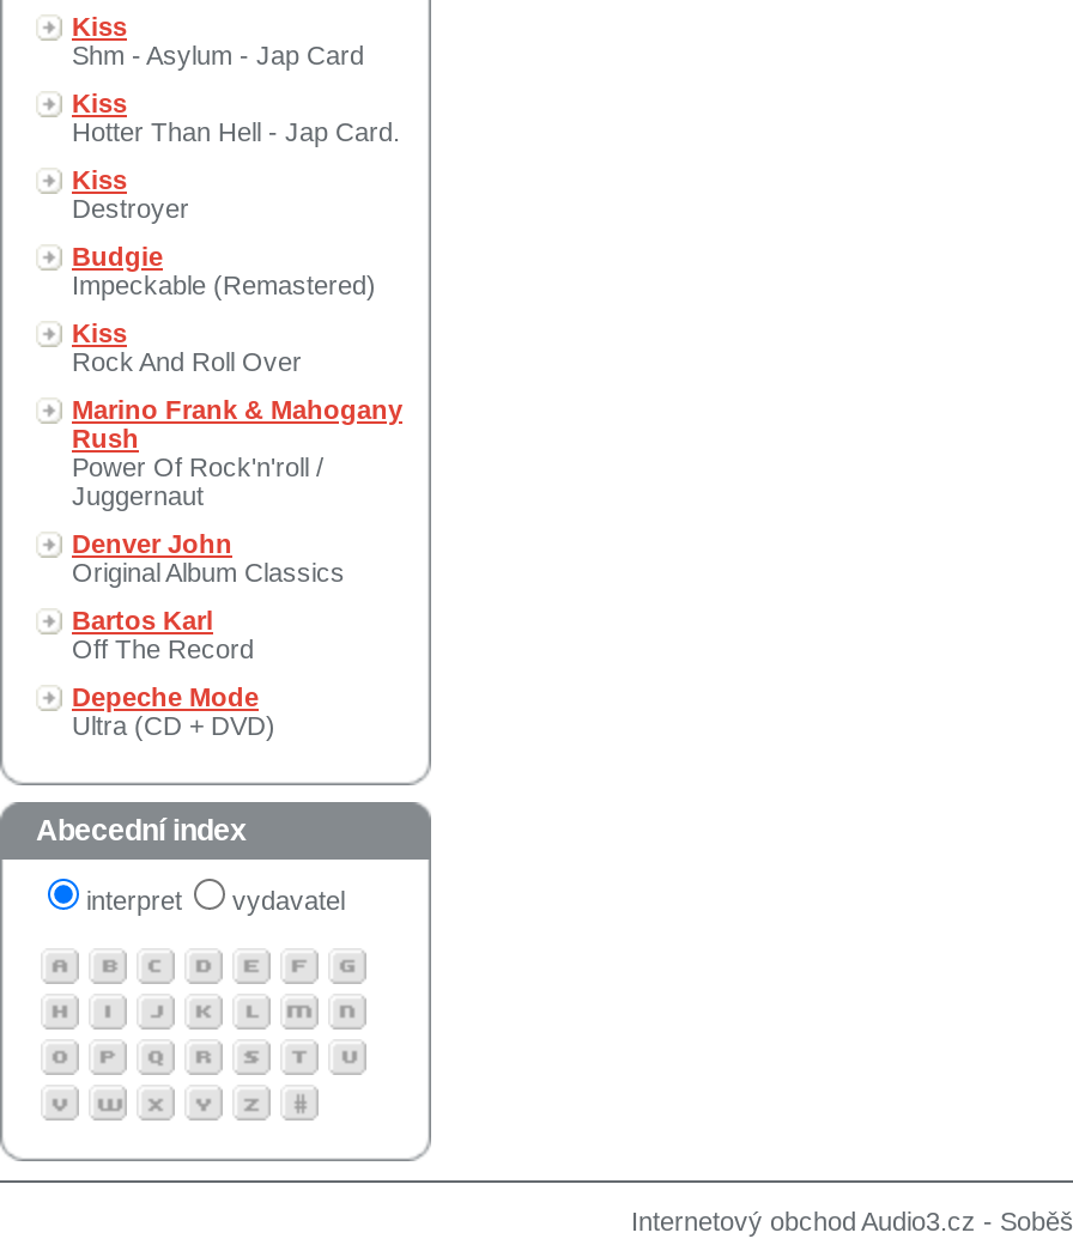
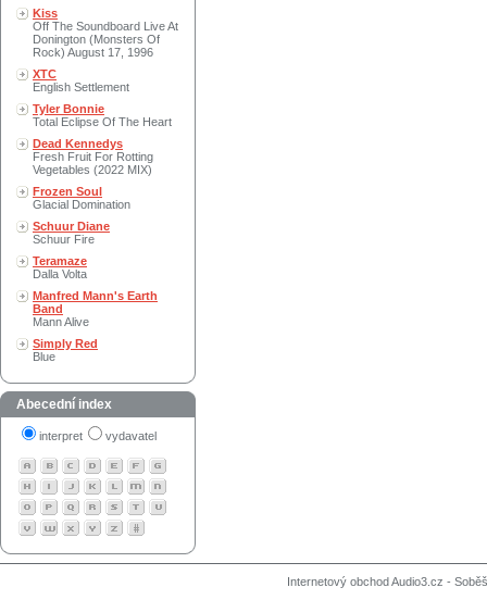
- Shm - Asylum - Jap Card
+ Off The Soundboard Live At
+ Donington (Monsters Of
+ Rock) August 17, 1996

- Kiss
- Hotter Than Hell - Jap Card.
+ XTC
+ English Settlement

- Kiss
- Destroyer
+ Tyler Bonnie
+ Total Eclipse Of The Heart

- Budgie
- Impeckable (Remastered)
+ Dead Kennedys
+ Fresh Fruit For Rotting
+ Vegetables (2022 MIX)

- Kiss
- Rock And Roll Over
+ Frozen Soul
+ Glacial Domination

- Marino Frank & Mahogany
- Rush
- Power Of Rock'n'roll /
- Juggernaut
+ Schuur Diane
+ Schuur Fire

- Denver John
- Original Album Classics
+ Teramaze
+ Dalla Volta

- Bartos Karl
- Off The Record
+ Manfred Mann's Earth
+ Band
+ Mann Alive

- Depeche Mode
- Ultra (CD + DVD)
+ Simply Red
+ Blue
